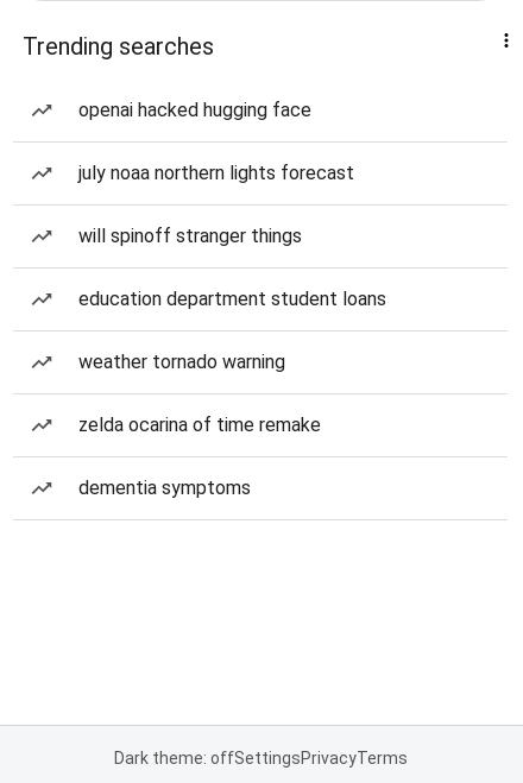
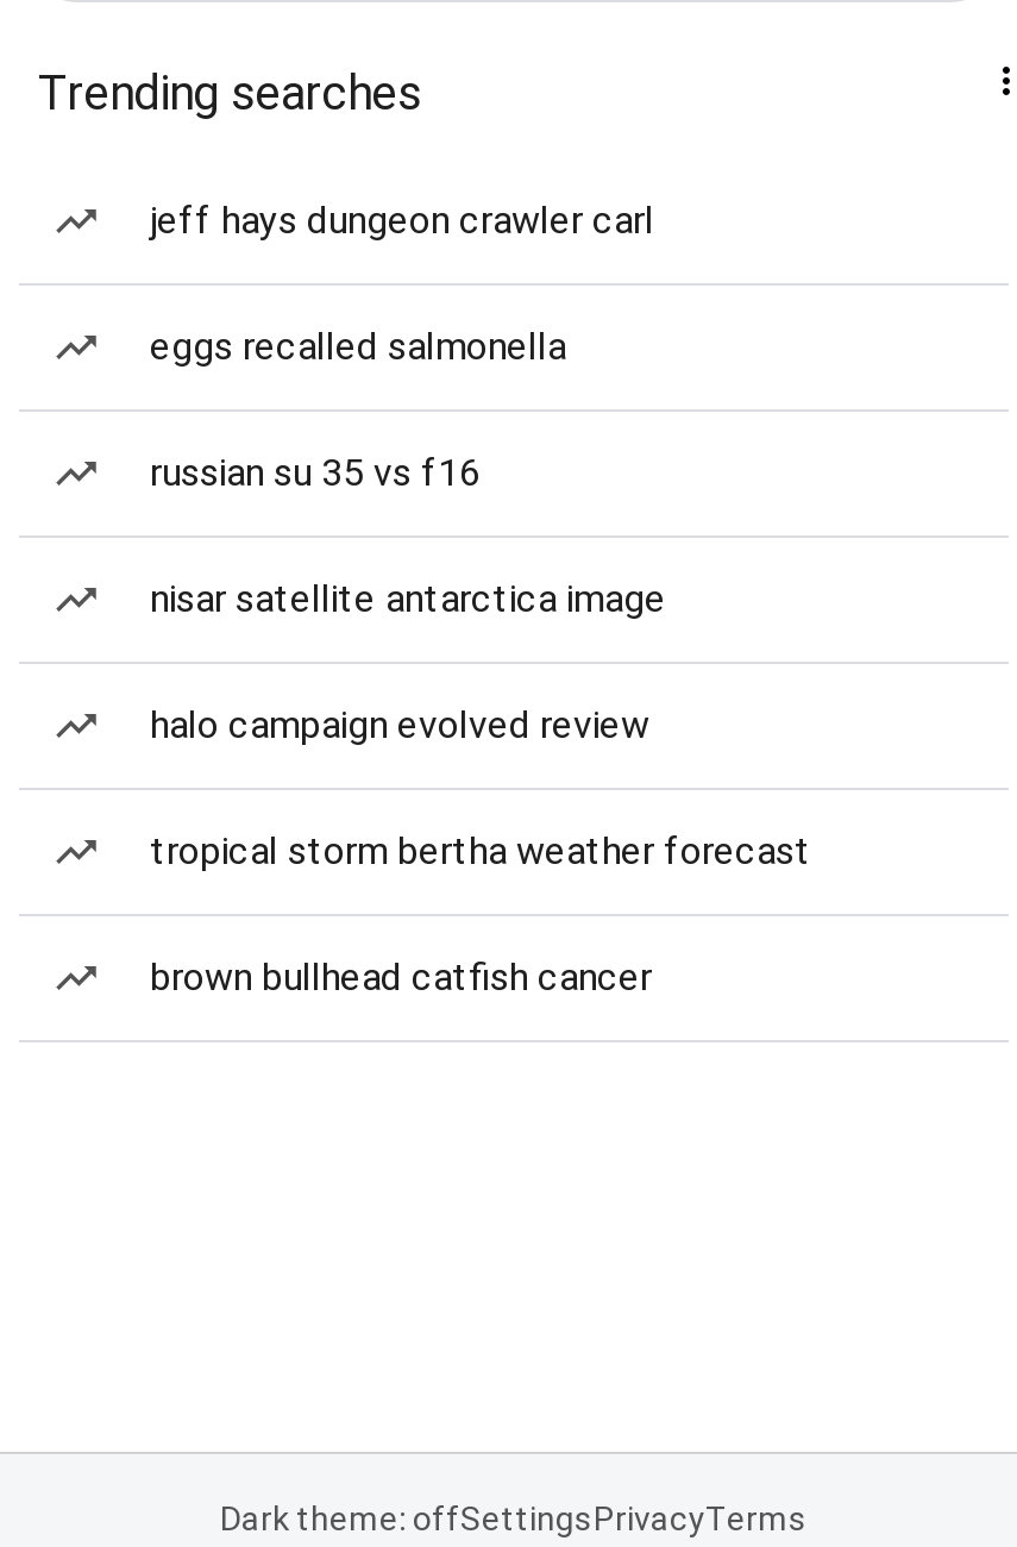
- openai hacked hugging face
+ jeff hays dungeon crawler carl

- july noaa northern lights forecast
+ eggs recalled salmonella

- will spinoff stranger things
+ russian su 35 vs f16

- education department student loans
+ nisar satellite antarctica image

- weather tornado warning
+ halo campaign evolved review

- zelda ocarina of time remake
+ tropical storm bertha weather forecast

- dementia symptoms
+ brown bullhead catfish cancer
